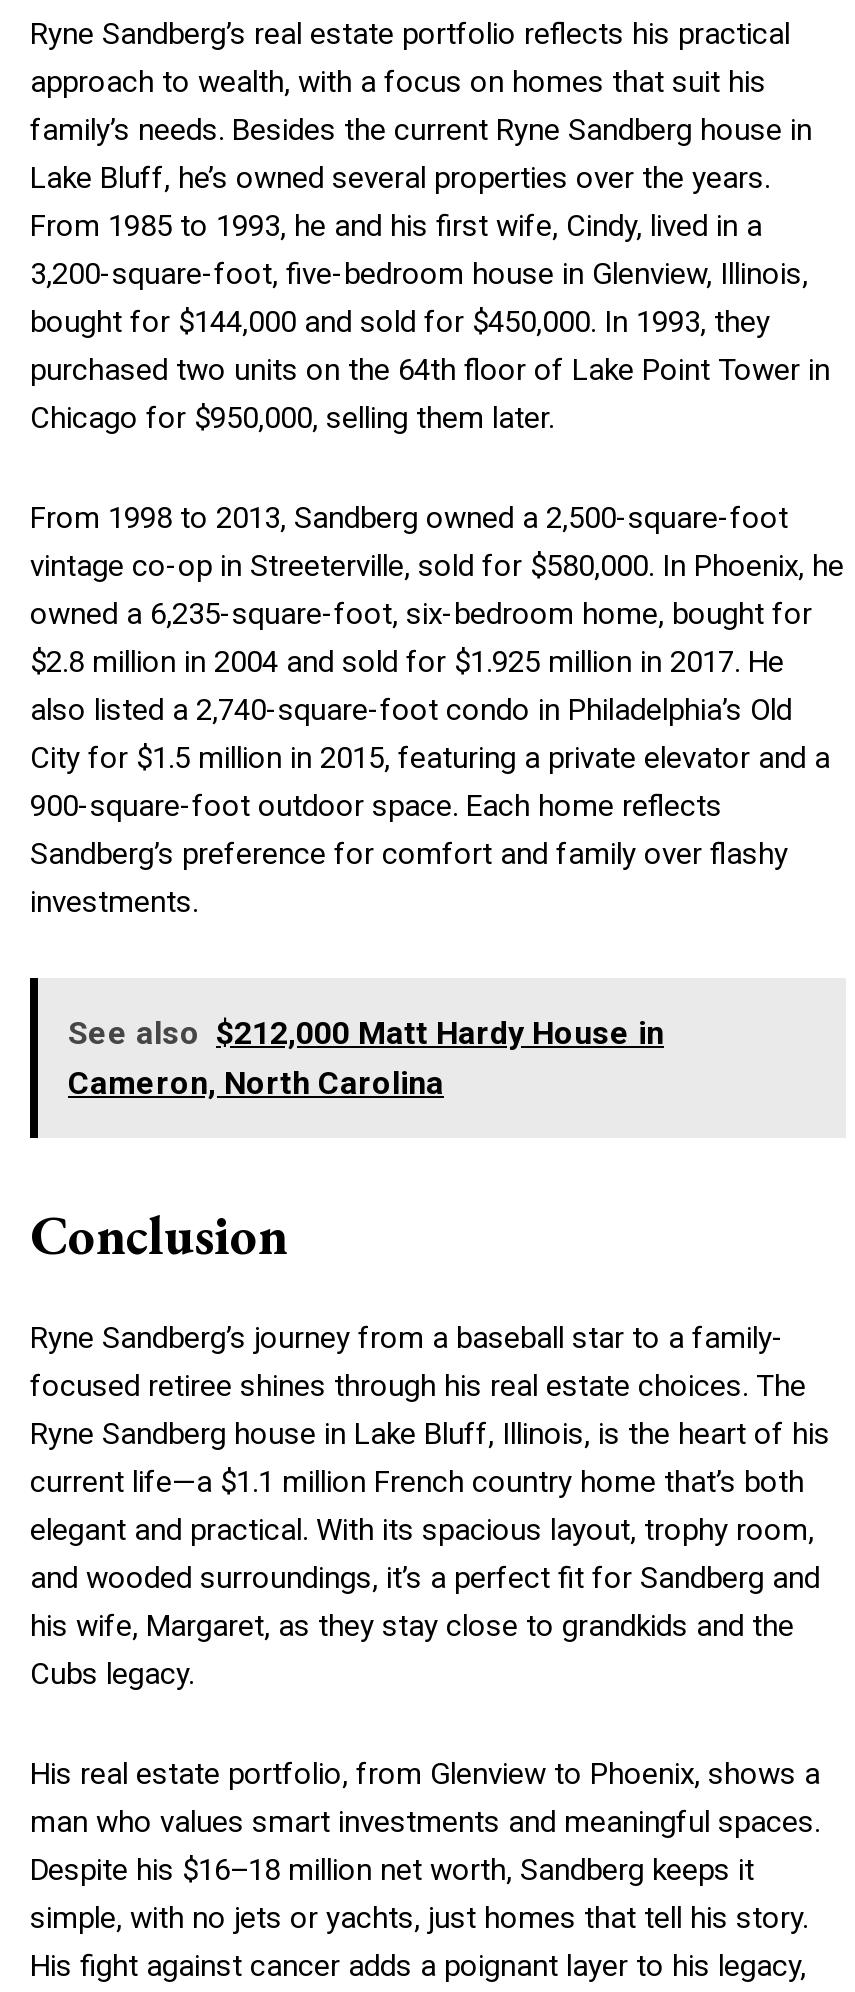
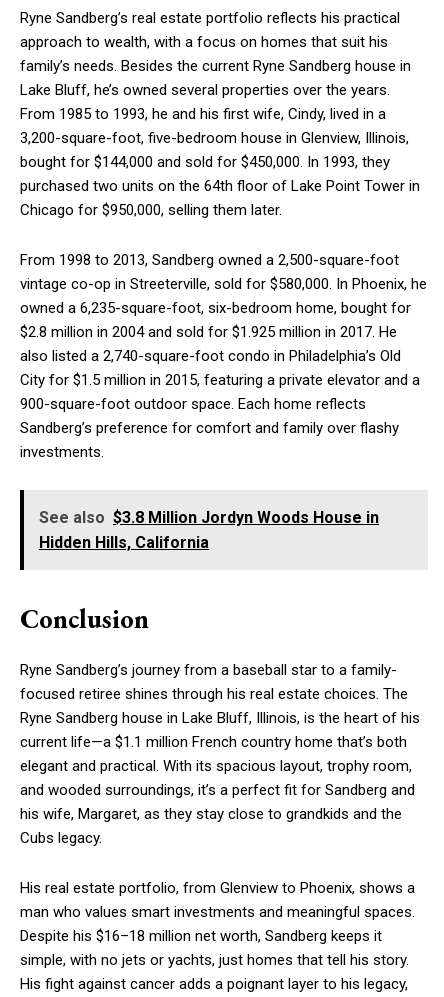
- See also $212,000 Matt Hardy House in
- Cameron, North Carolina
+ See also $3.8 Million Jordyn Woods House in
+ Hidden Hills, California
